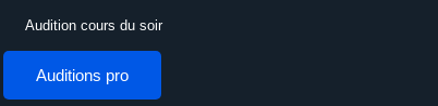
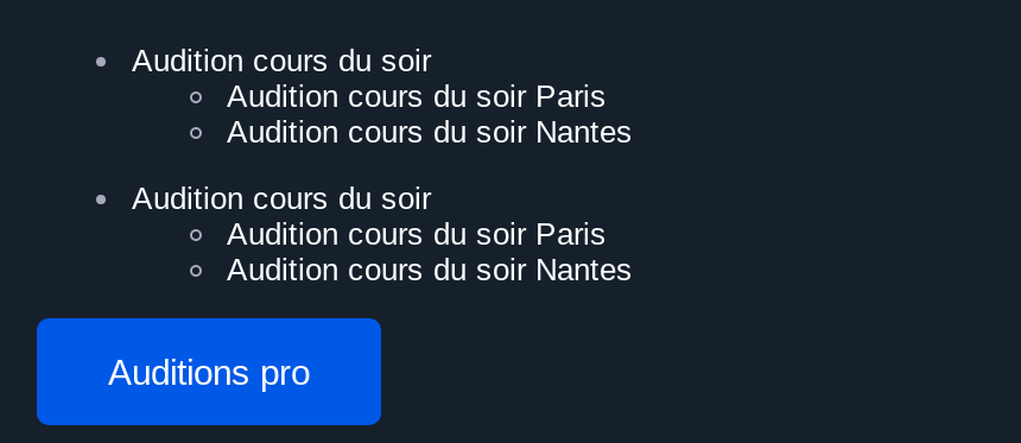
+ Audition cours du soir Paris
+ Audition cours du soir Nantes
+ Audition cours du soir
+ Audition cours du soir Paris
+ Audition cours du soir Nantes
